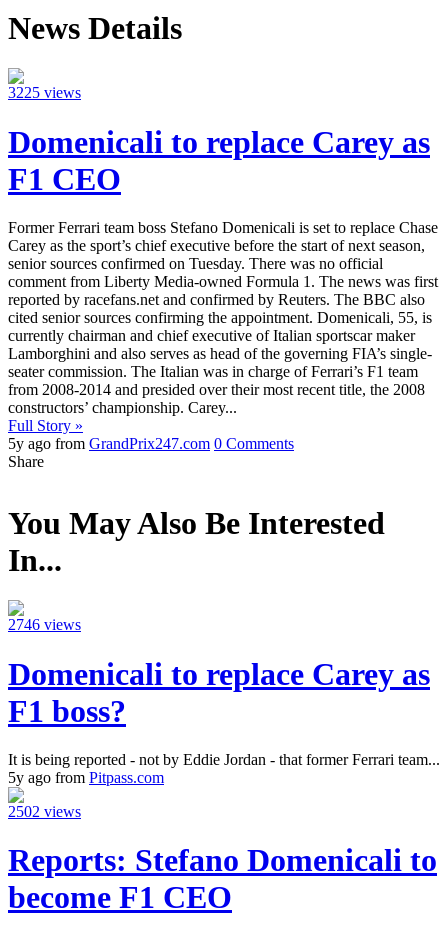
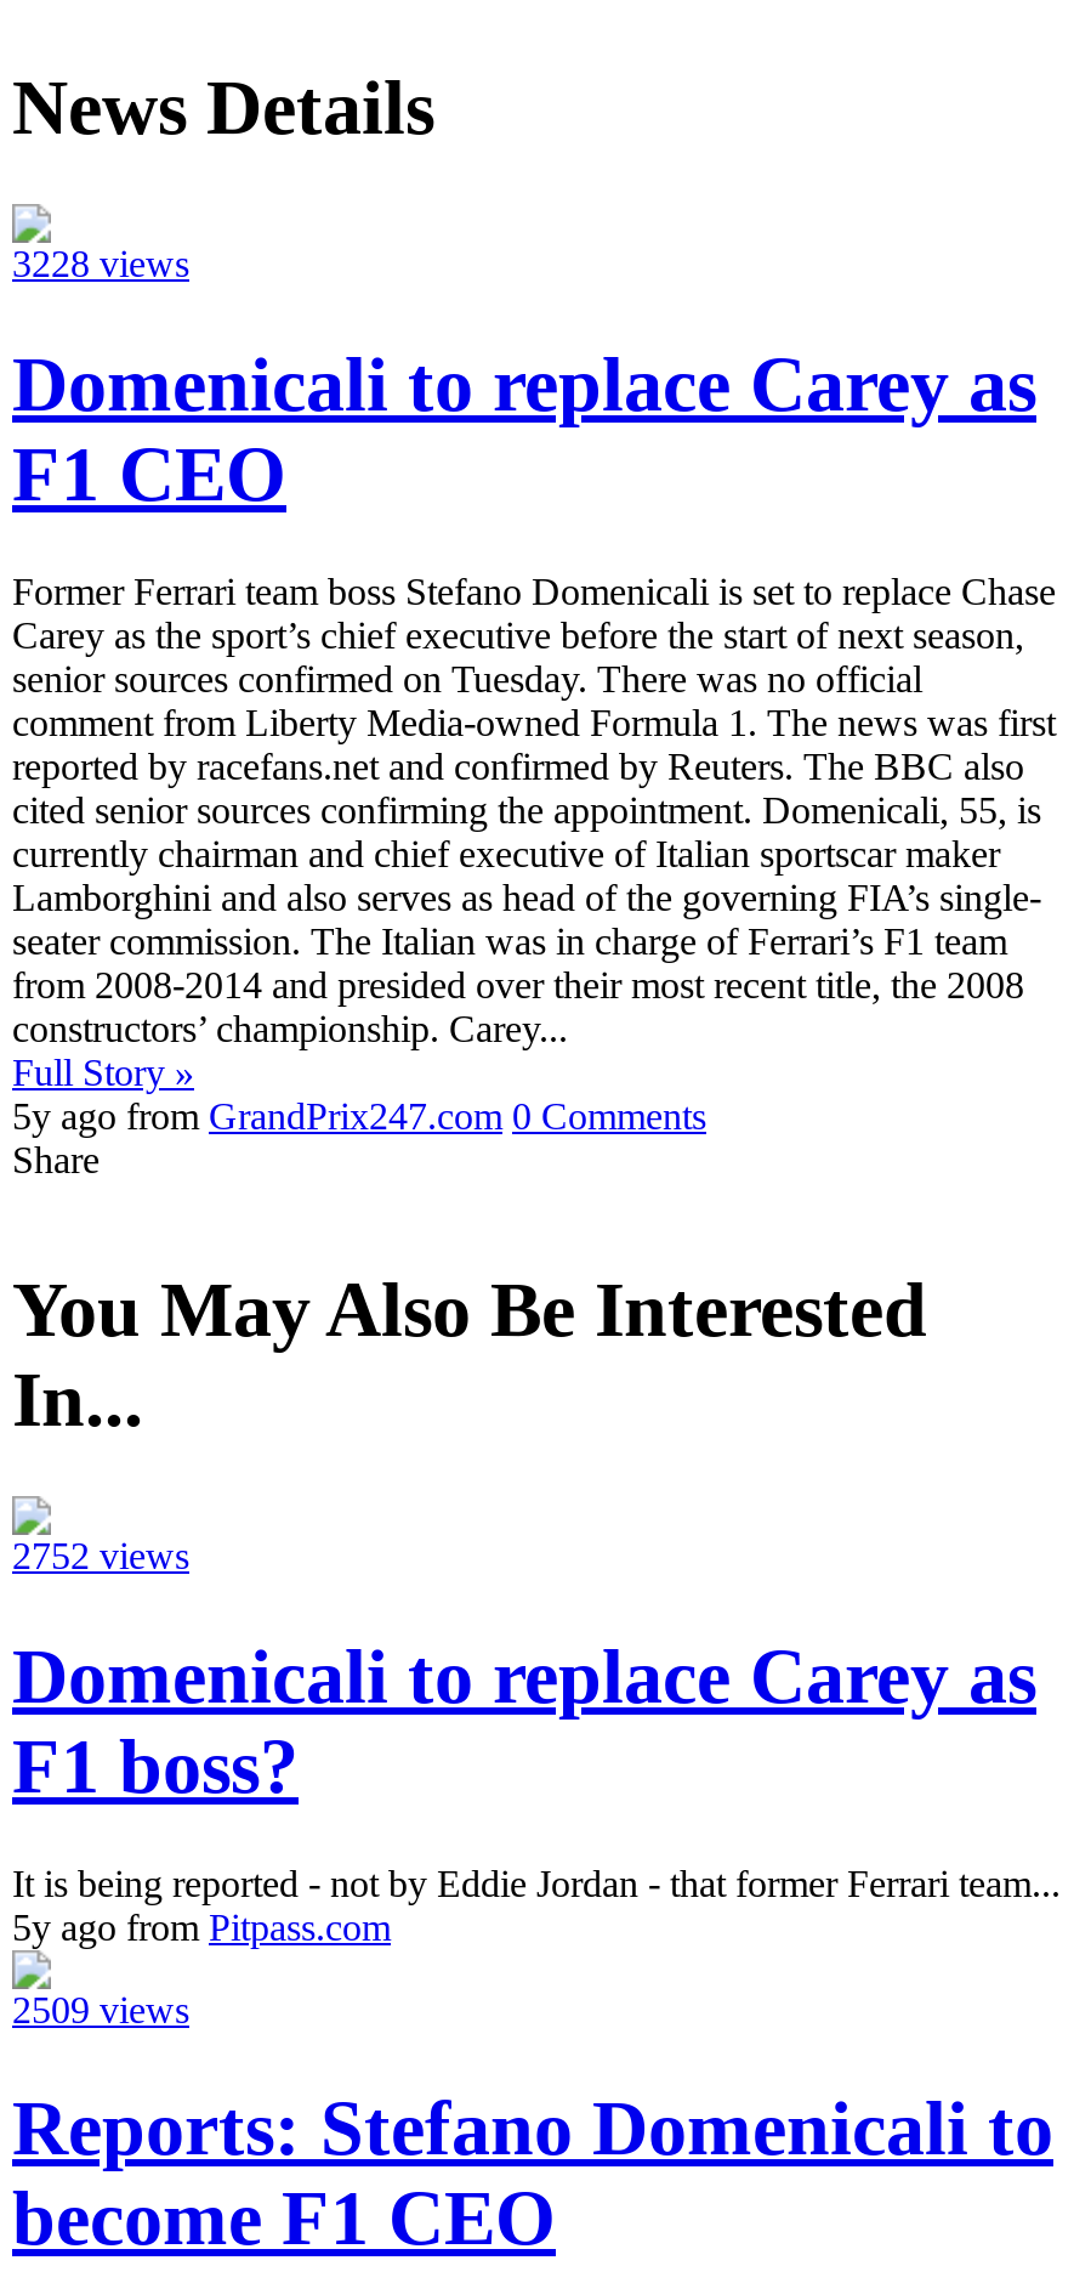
- 3225 views
+ 3228 views

- 2746 views
+ 2752 views

- 2502 views
+ 2509 views
